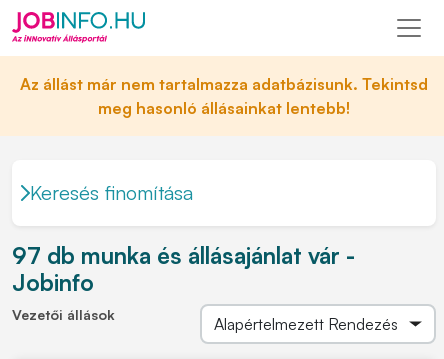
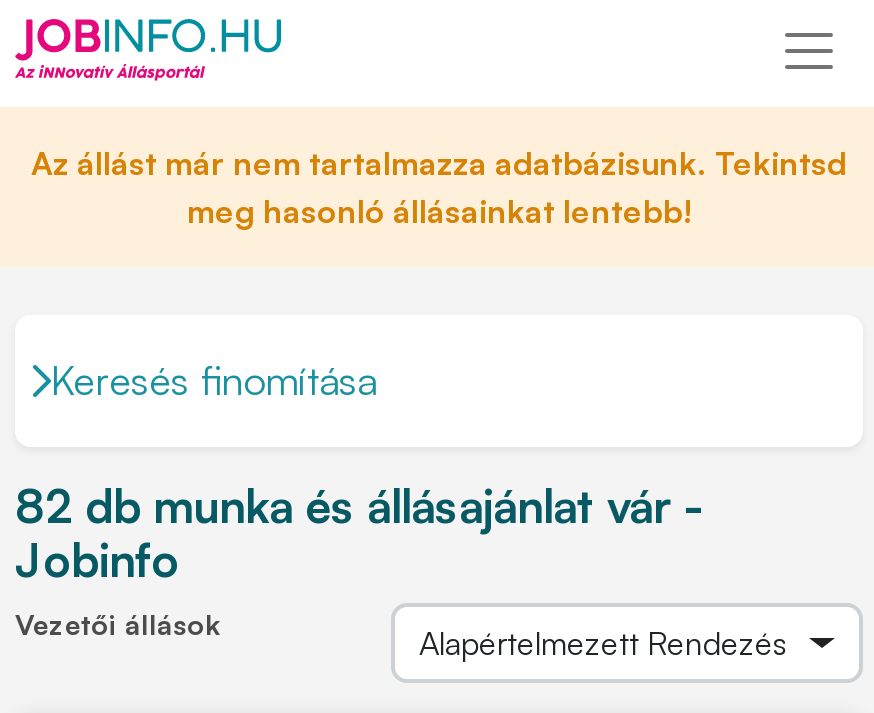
- 97 db munka és állásajánlat vár -
+ 82 db munka és állásajánlat vár -
